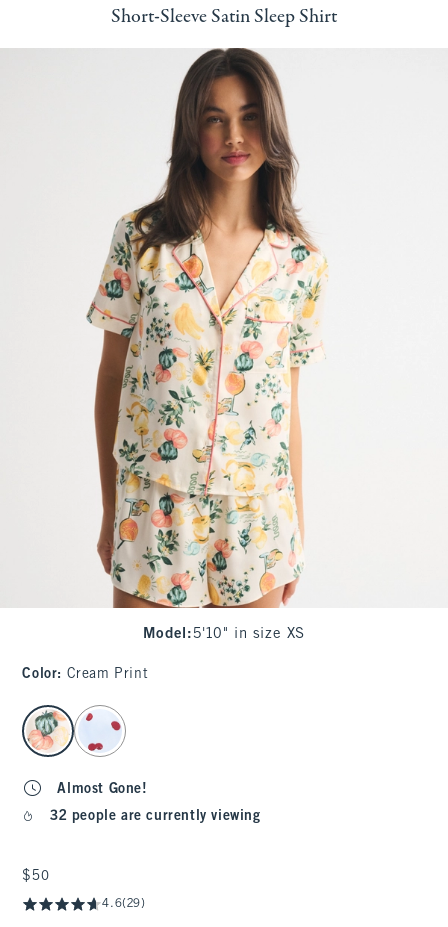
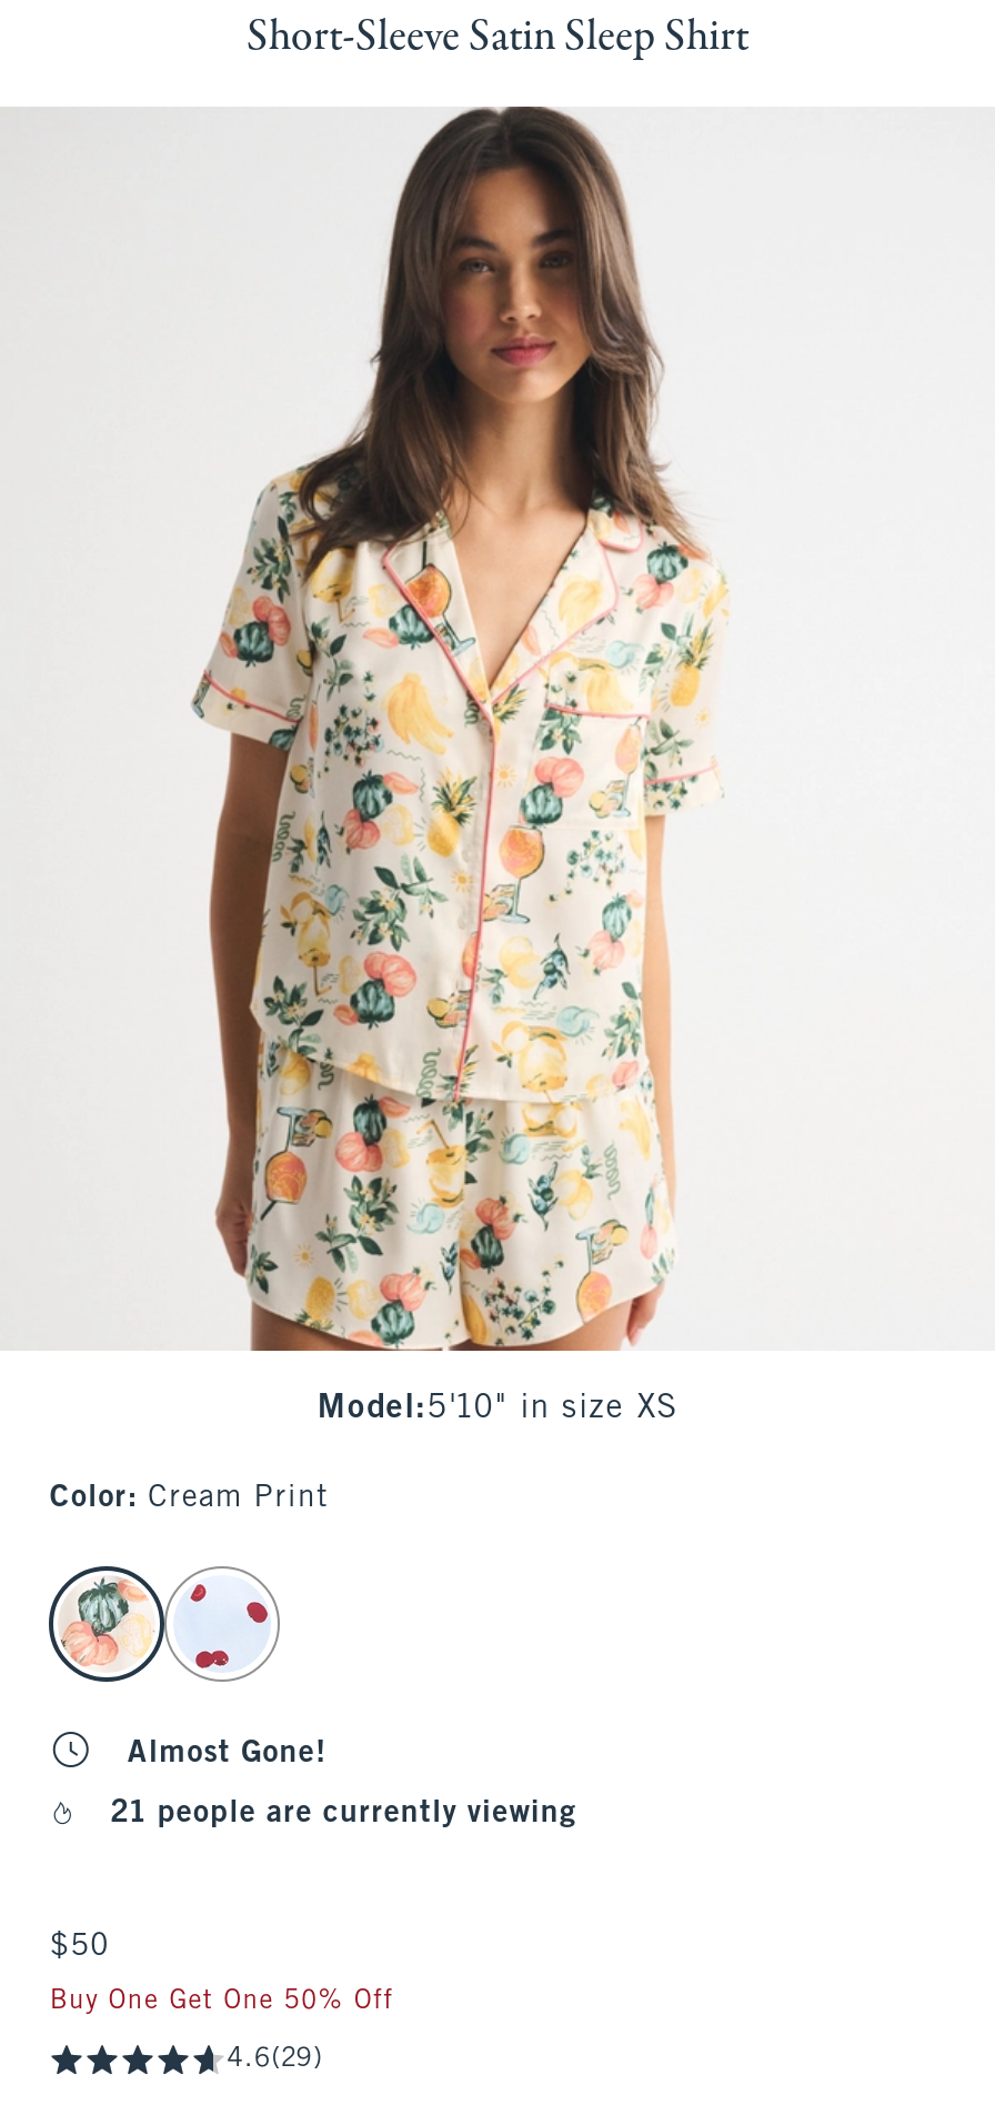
- 32 people are currently viewing
+ 21 people are currently viewing

+ Buy One Get One 50% Off
